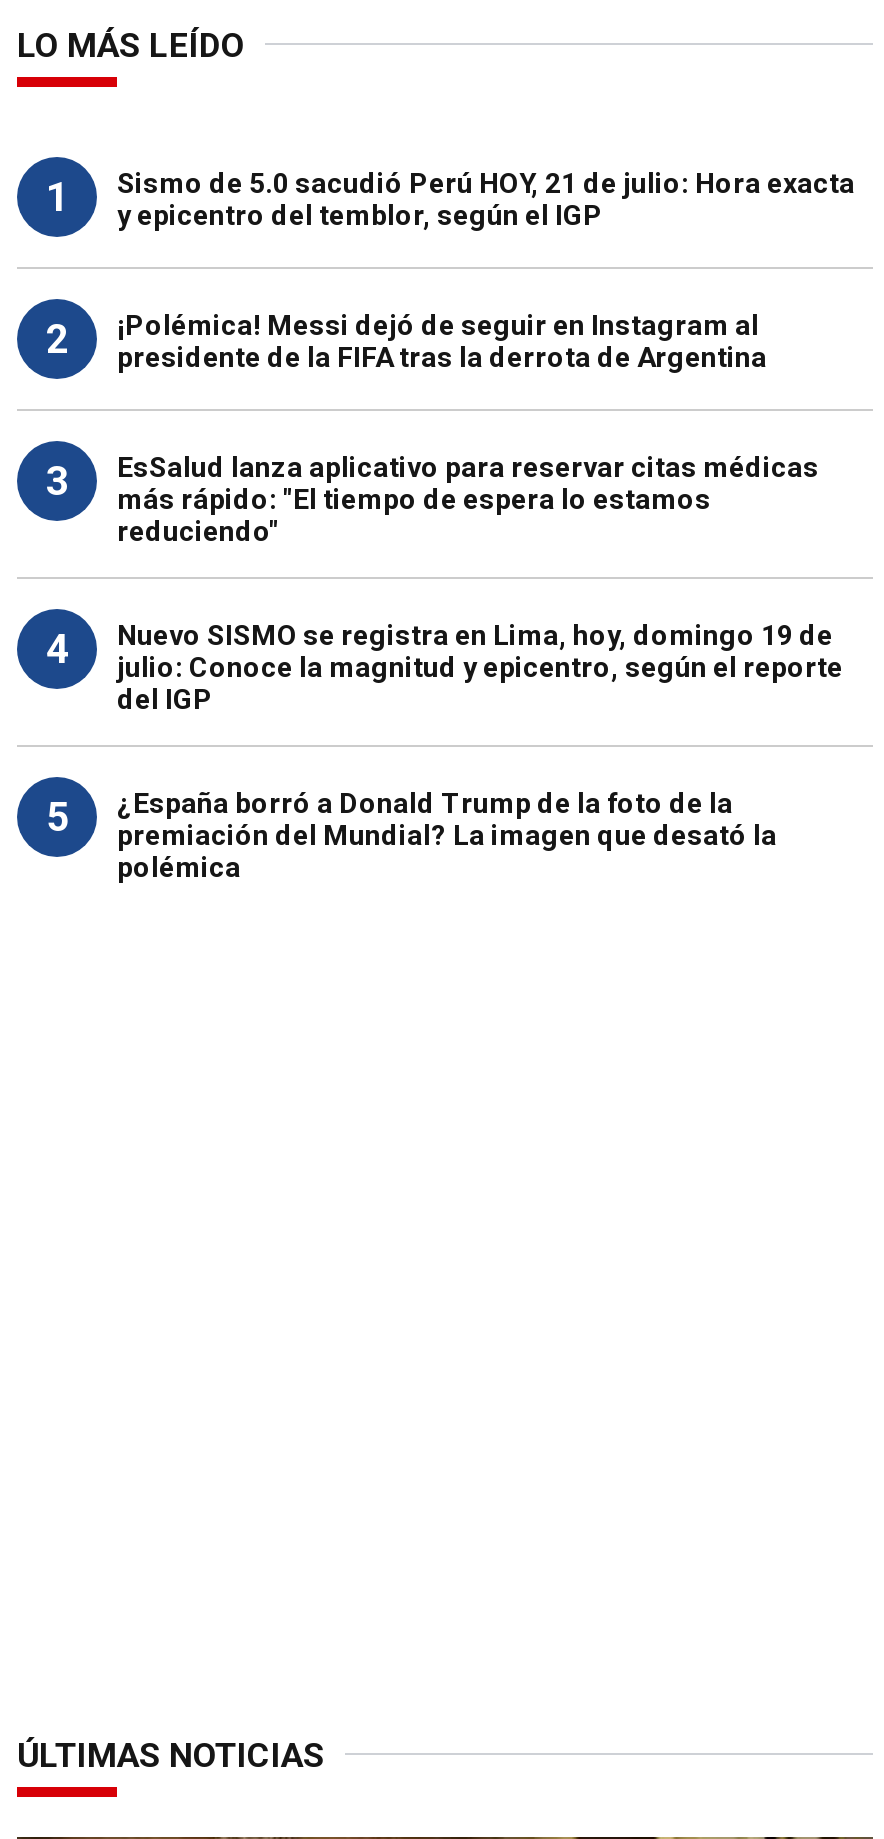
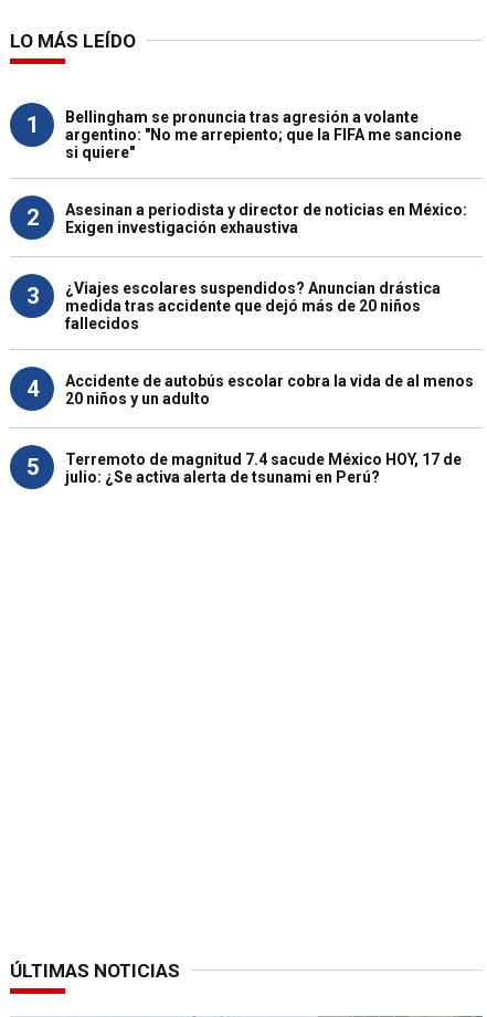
- Sismo de 5.0 sacudió Perú HOY, 21 de julio: Hora exacta
- y epicentro del temblor, según el IGP
+ Bellingham se pronuncia tras agresión a volante
+ argentino: "No me arrepiento; que la FIFA me sancione
+ si quiere"

- ¡Polémica! Messi dejó de seguir en Instagram al
- presidente de la FIFA tras la derrota de Argentina
+ Asesinan a periodista y director de noticias en México:
+ Exigen investigación exhaustiva

- EsSalud lanza aplicativo para reservar citas médicas
- más rápido: "El tiempo de espera lo estamos
- reduciendo"
+ ¿Viajes escolares suspendidos? Anuncian drástica
+ medida tras accidente que dejó más de 20 niños
+ fallecidos

- Nuevo SISMO se registra en Lima, hoy, domingo 19 de
- julio: Conoce la magnitud y epicentro, según el reporte
- del IGP
+ Accidente de autobús escolar cobra la vida de al menos
+ 20 niños y un adulto

- ¿España borró a Donald Trump de la foto de la
- premiación del Mundial? La imagen que desató la
- polémica
+ Terremoto de magnitud 7.4 sacude México HOY, 17 de
+ julio: ¿Se activa alerta de tsunami en Perú?
